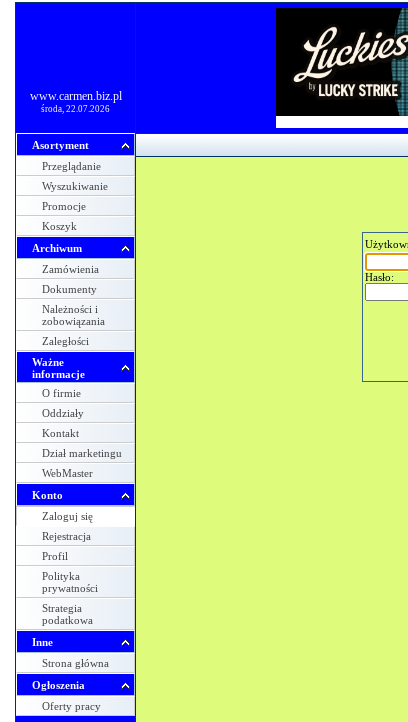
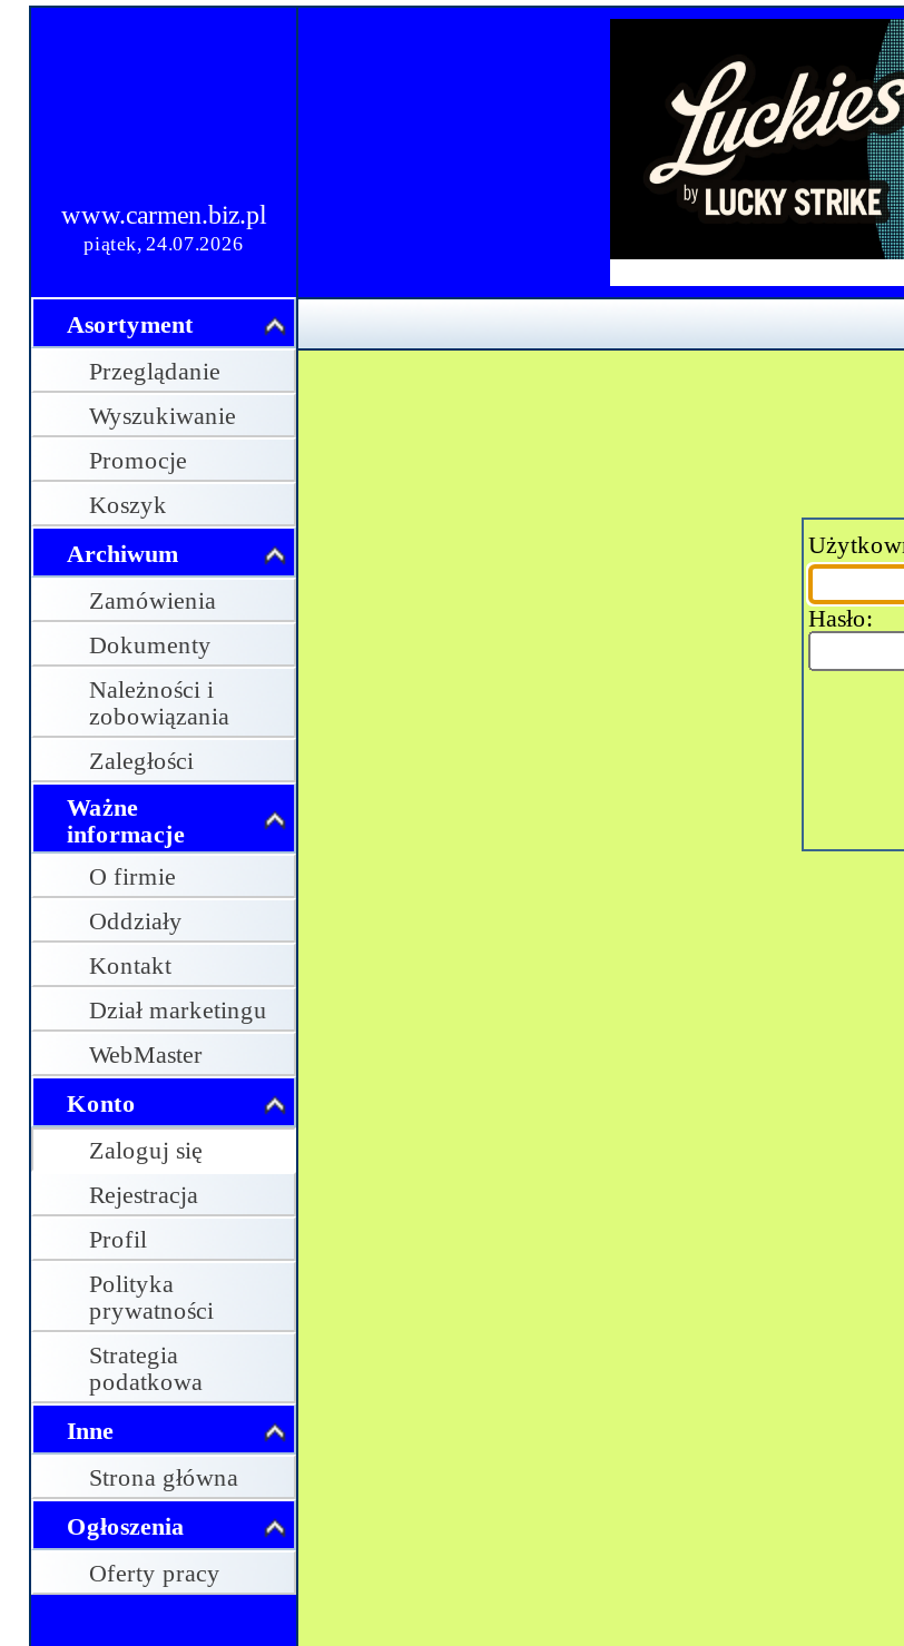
- środa, 22.07.2026
+ piątek, 24.07.2026
